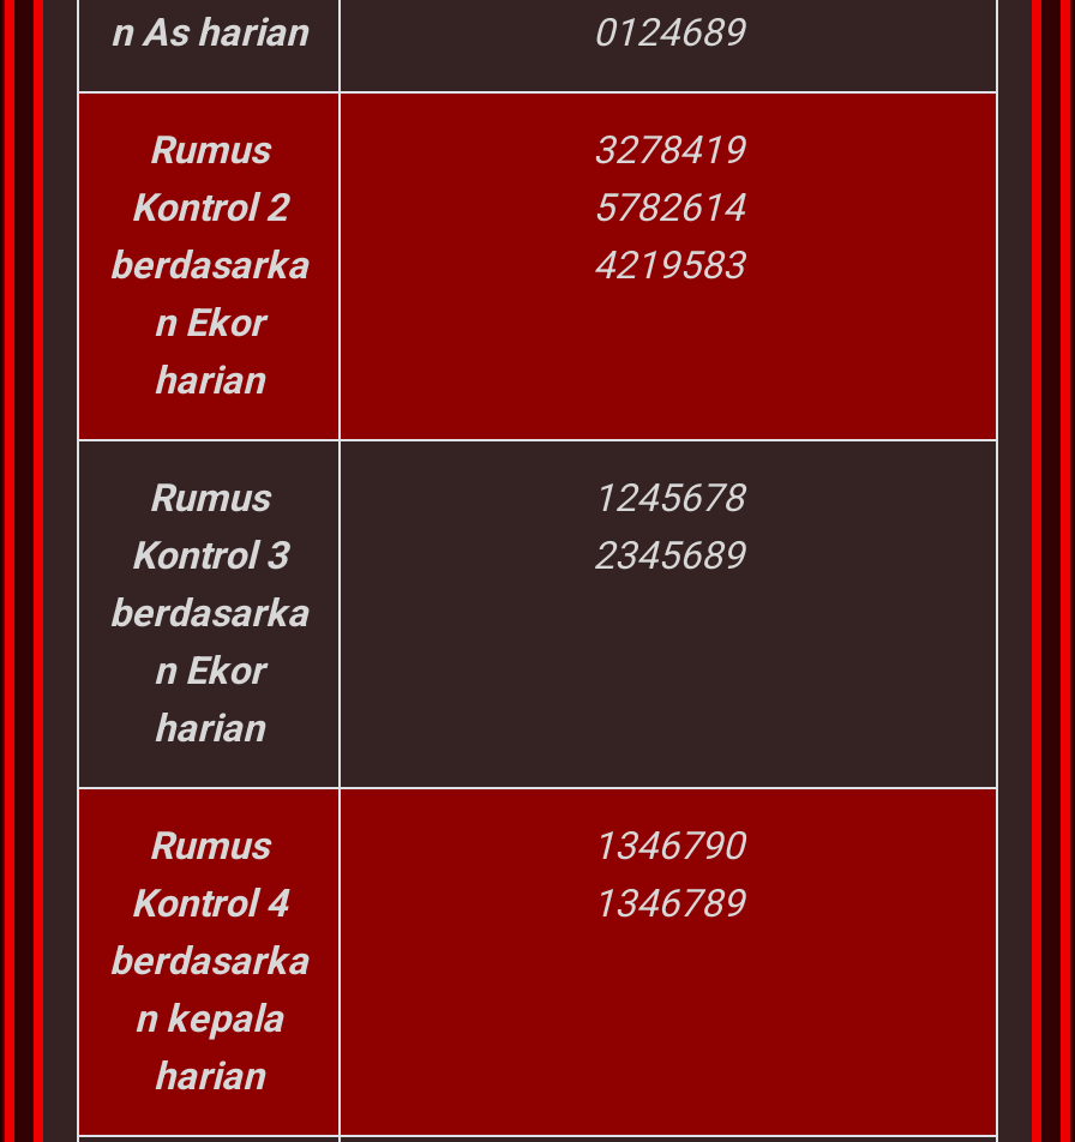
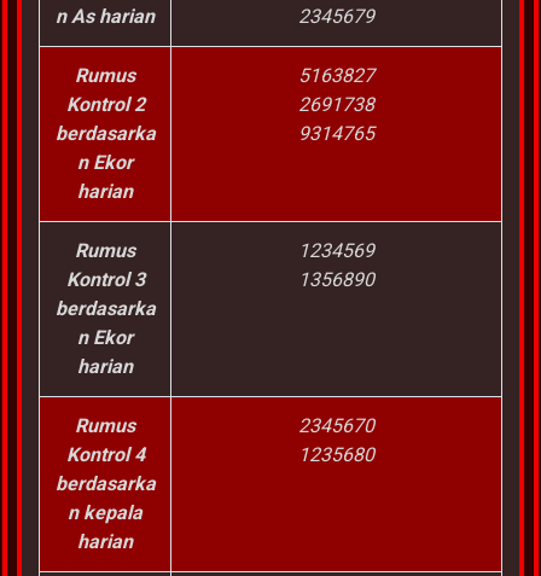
- 0124689
+ 2345679

- 3278419
+ 5163827

- 5782614
+ 2691738

- 4219583
+ 9314765

- 1245678
+ 1234569

- 2345689
+ 1356890

- 1346790
+ 2345670

- 1346789
+ 1235680
